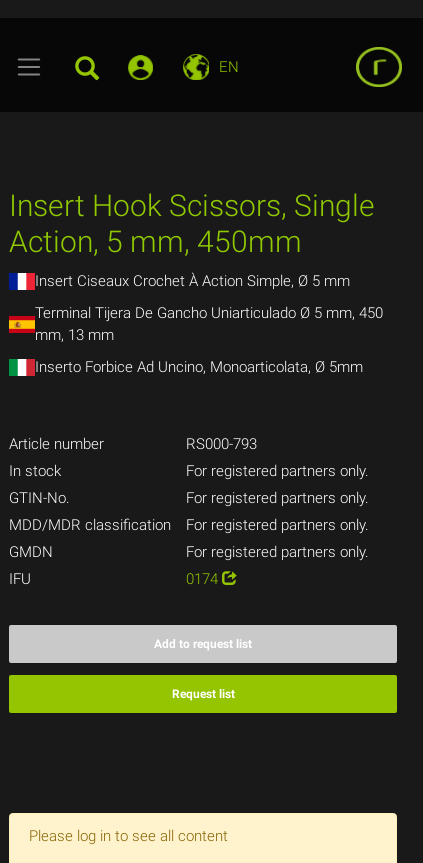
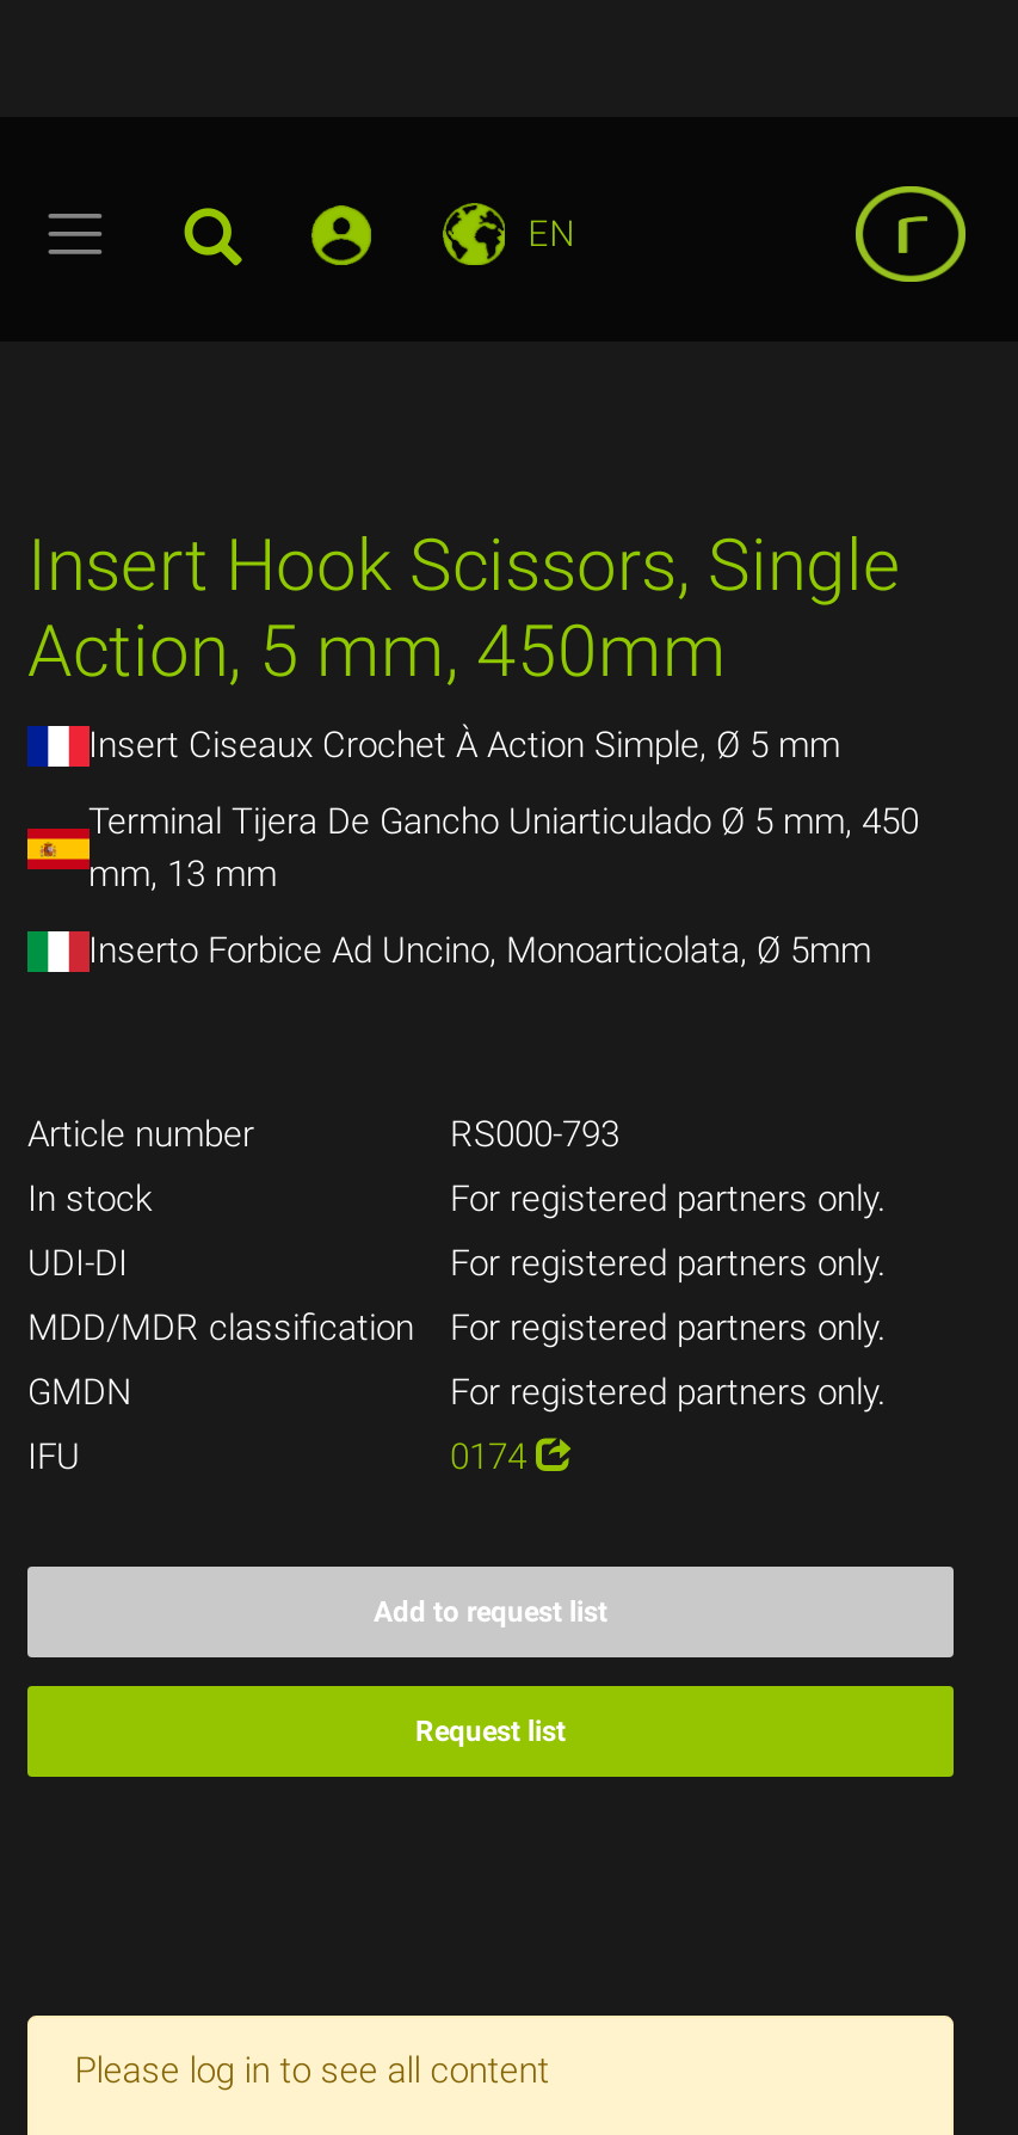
- GTIN-No.
+ UDI-DI
